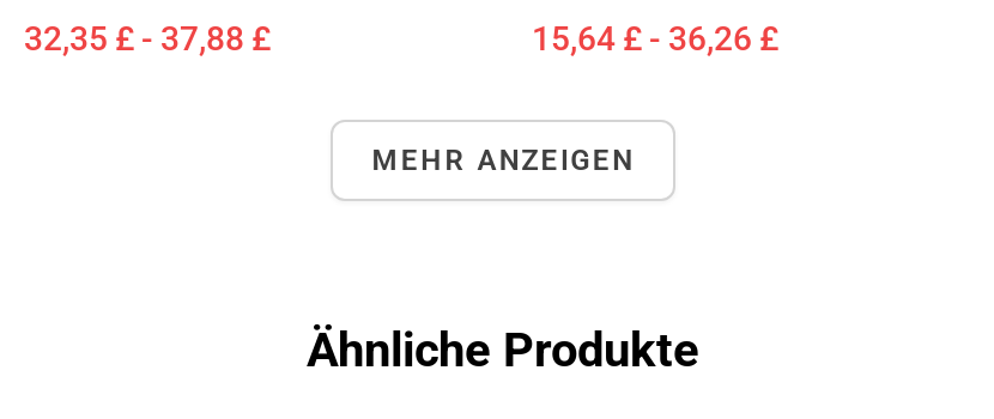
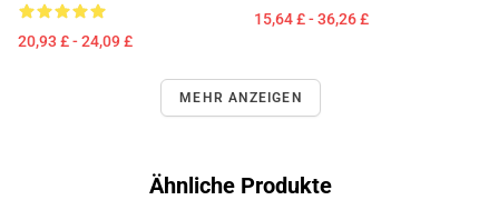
- 32,35 £ - 37,88 £
+ 20,93 £ - 24,09 £
